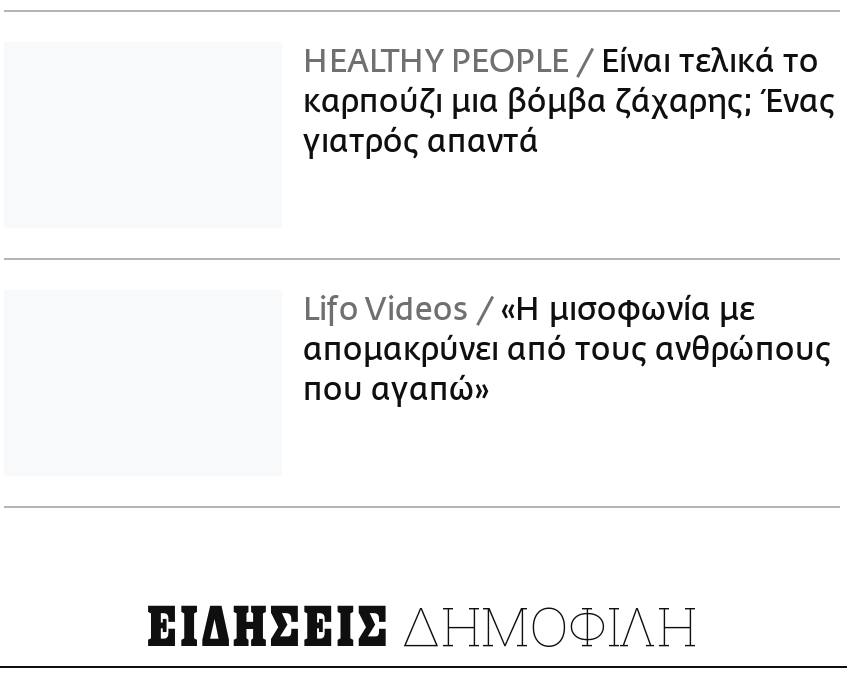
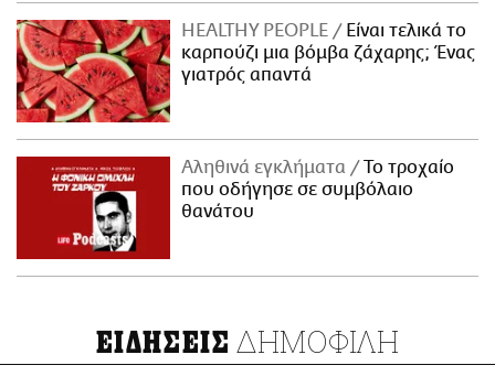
+ [image]

+ [image]

- Lifo Videos «Η μισοφωνία με
- απομακρύνει από τους ανθρώπους
- που αγαπώ»
+ Αληθινά εγκλήματα Το τροχαίο
+ που οδήγησε σε συμβόλαιο
+ θανάτου
